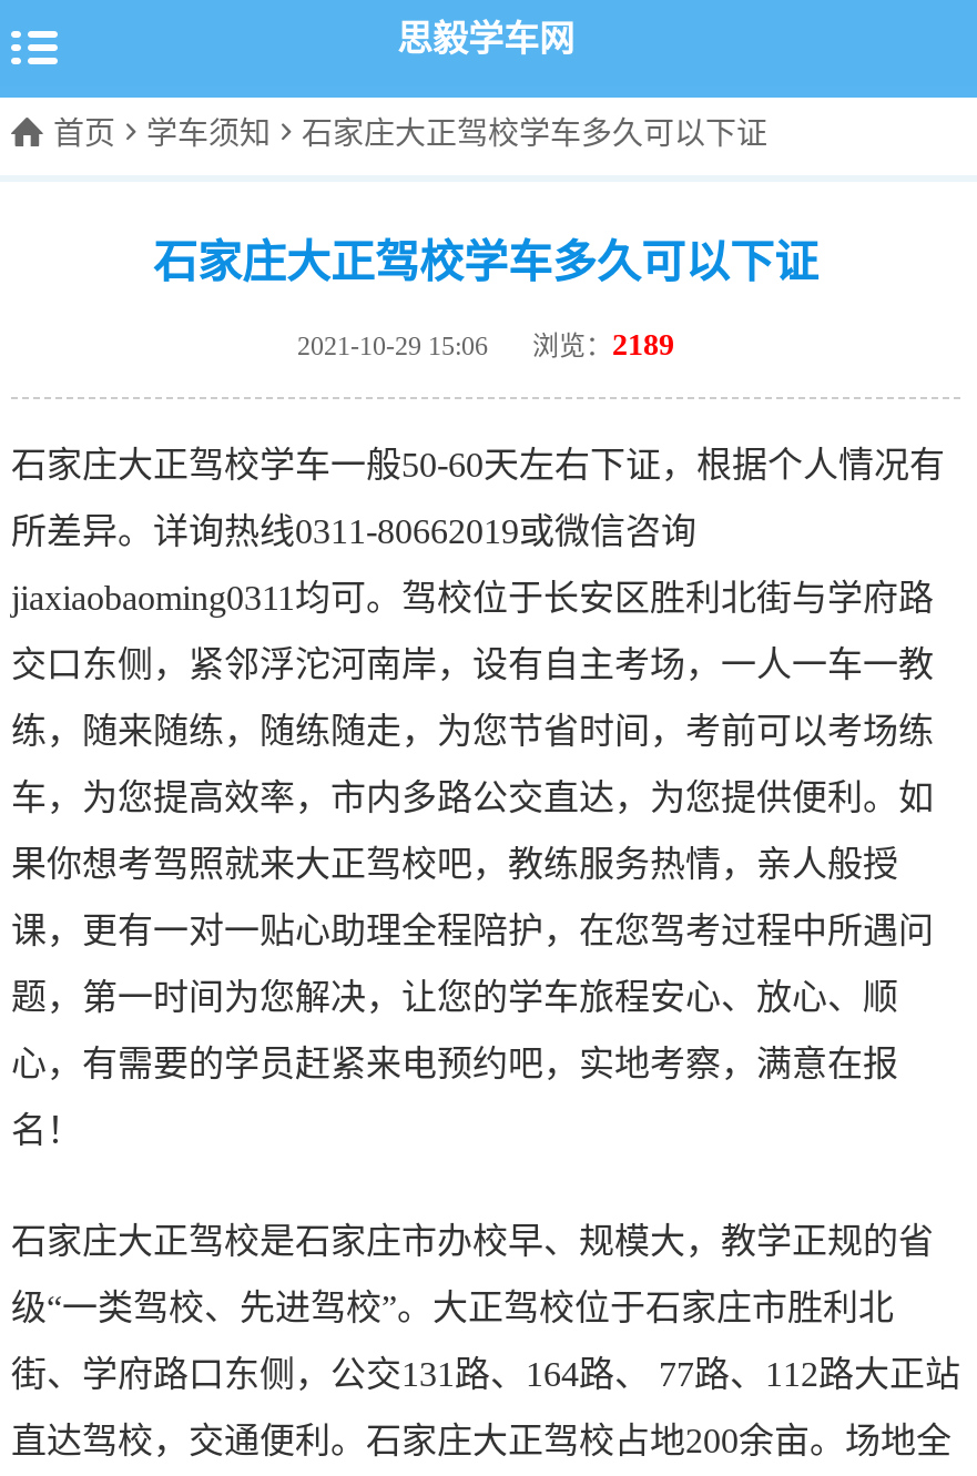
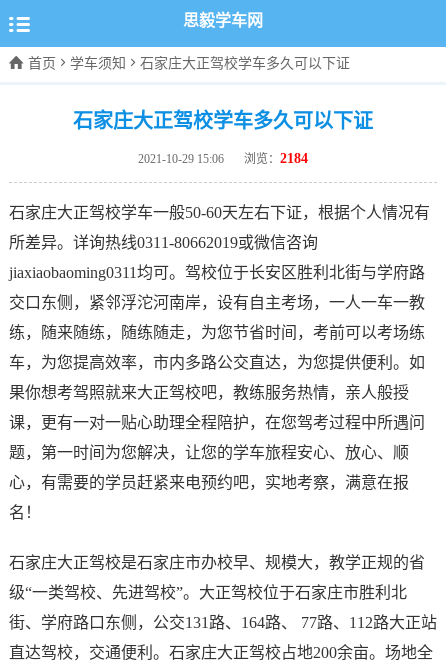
- 2021-10-29 15:06 浏览：2189
+ 2021-10-29 15:06 浏览：2184
